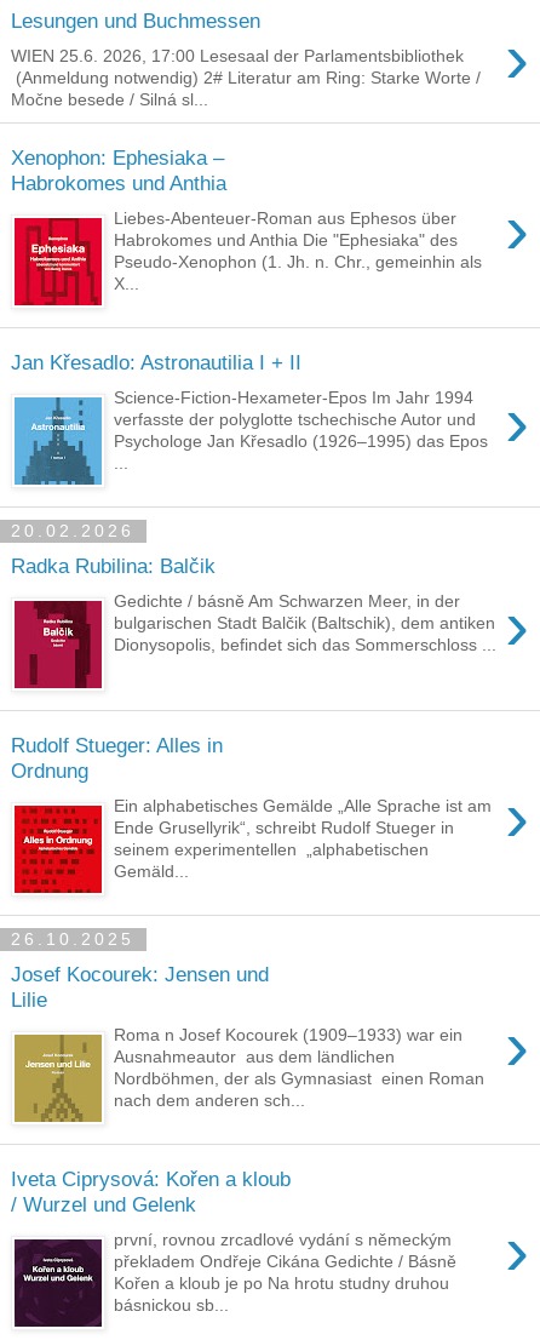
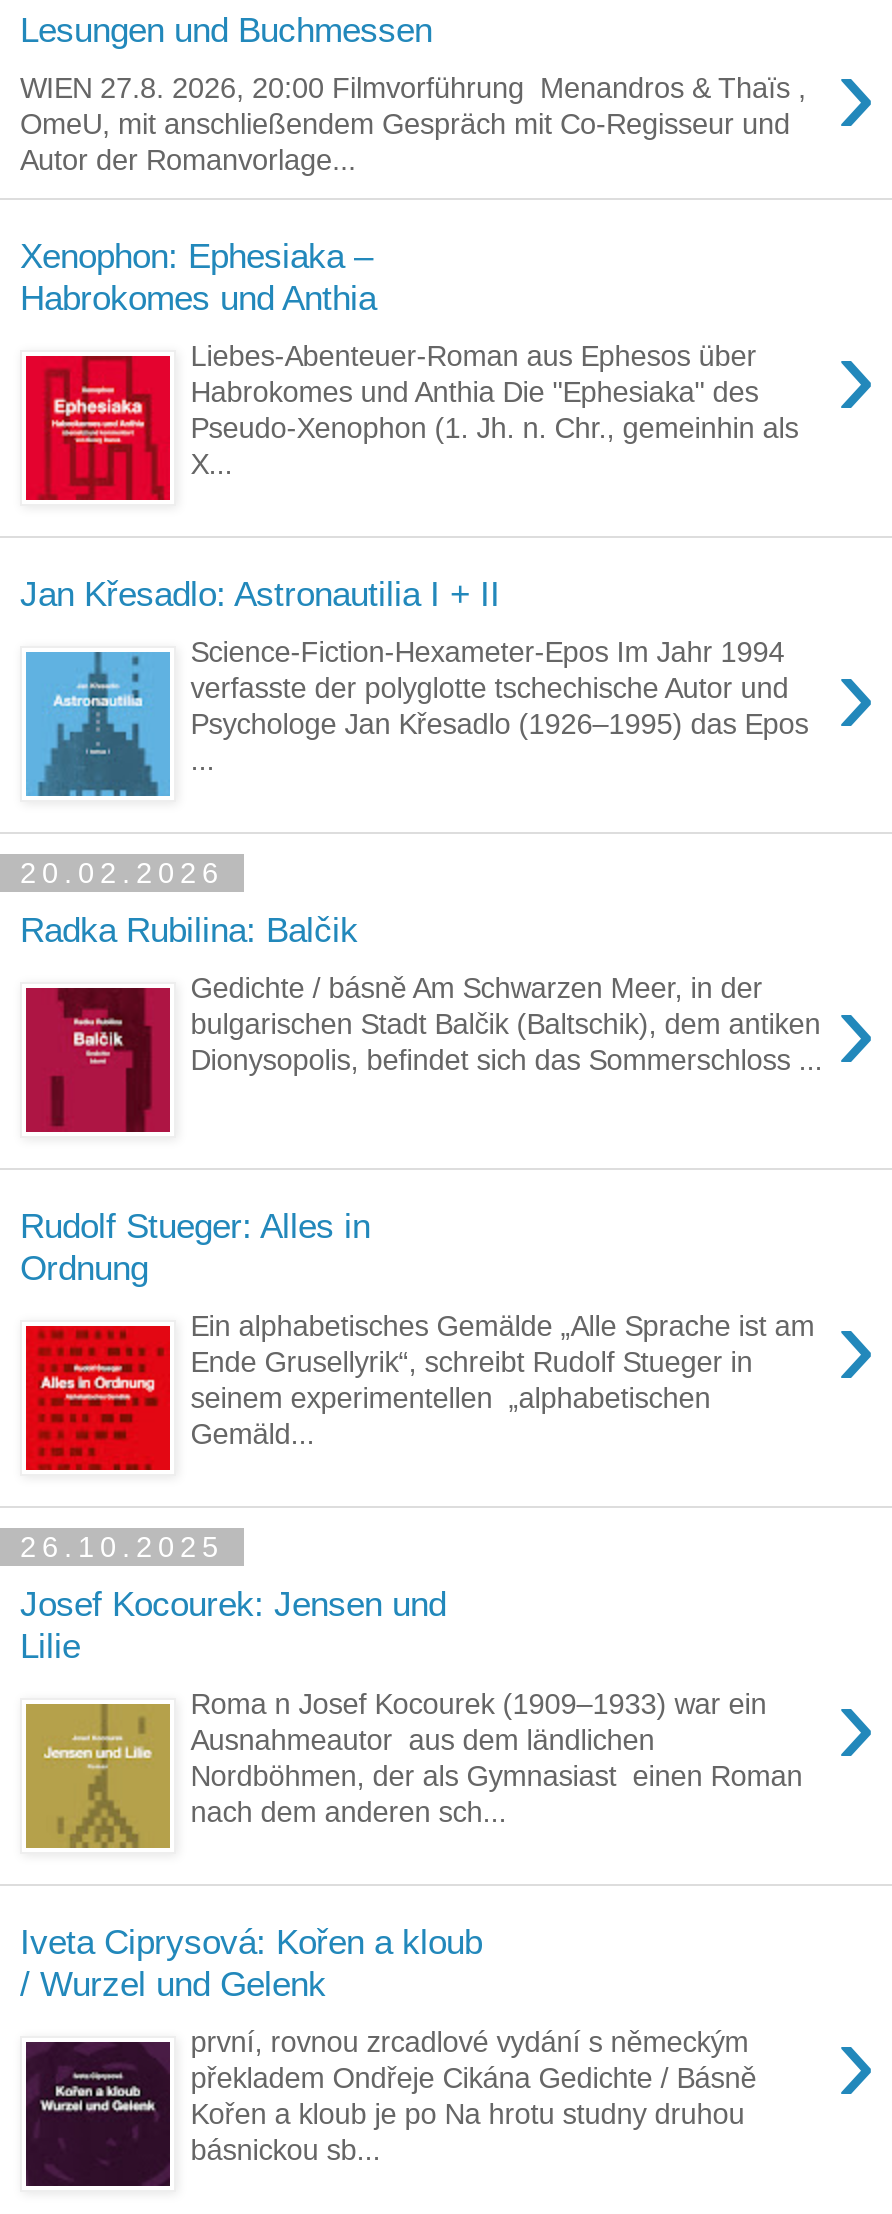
- WIEN 25.6. 2026, 17:00 Lesesaal der Parlamentsbibliothek
- (Anmeldung notwendig) 2# Literatur am Ring: Starke Worte /
- Močne besede / Silná sl...
+ WIEN 27.8. 2026, 20:00 Filmvorführung Menandros & Thaïs ,
+ OmeU, mit anschließendem Gespräch mit Co-Regisseur und
+ Autor der Romanvorlage...
